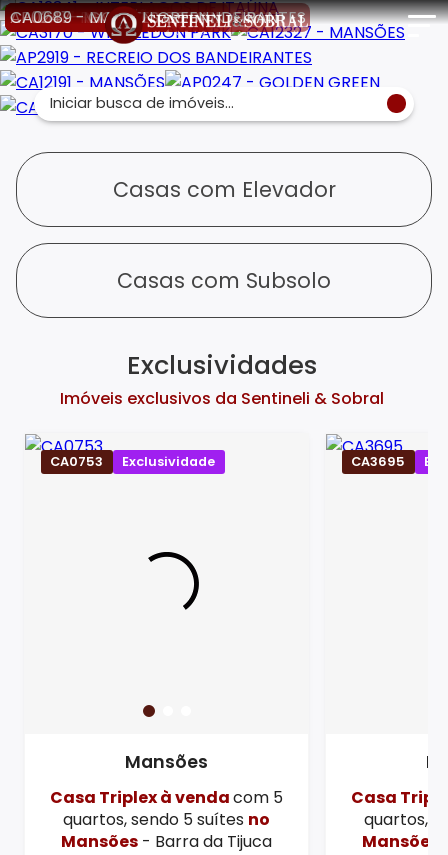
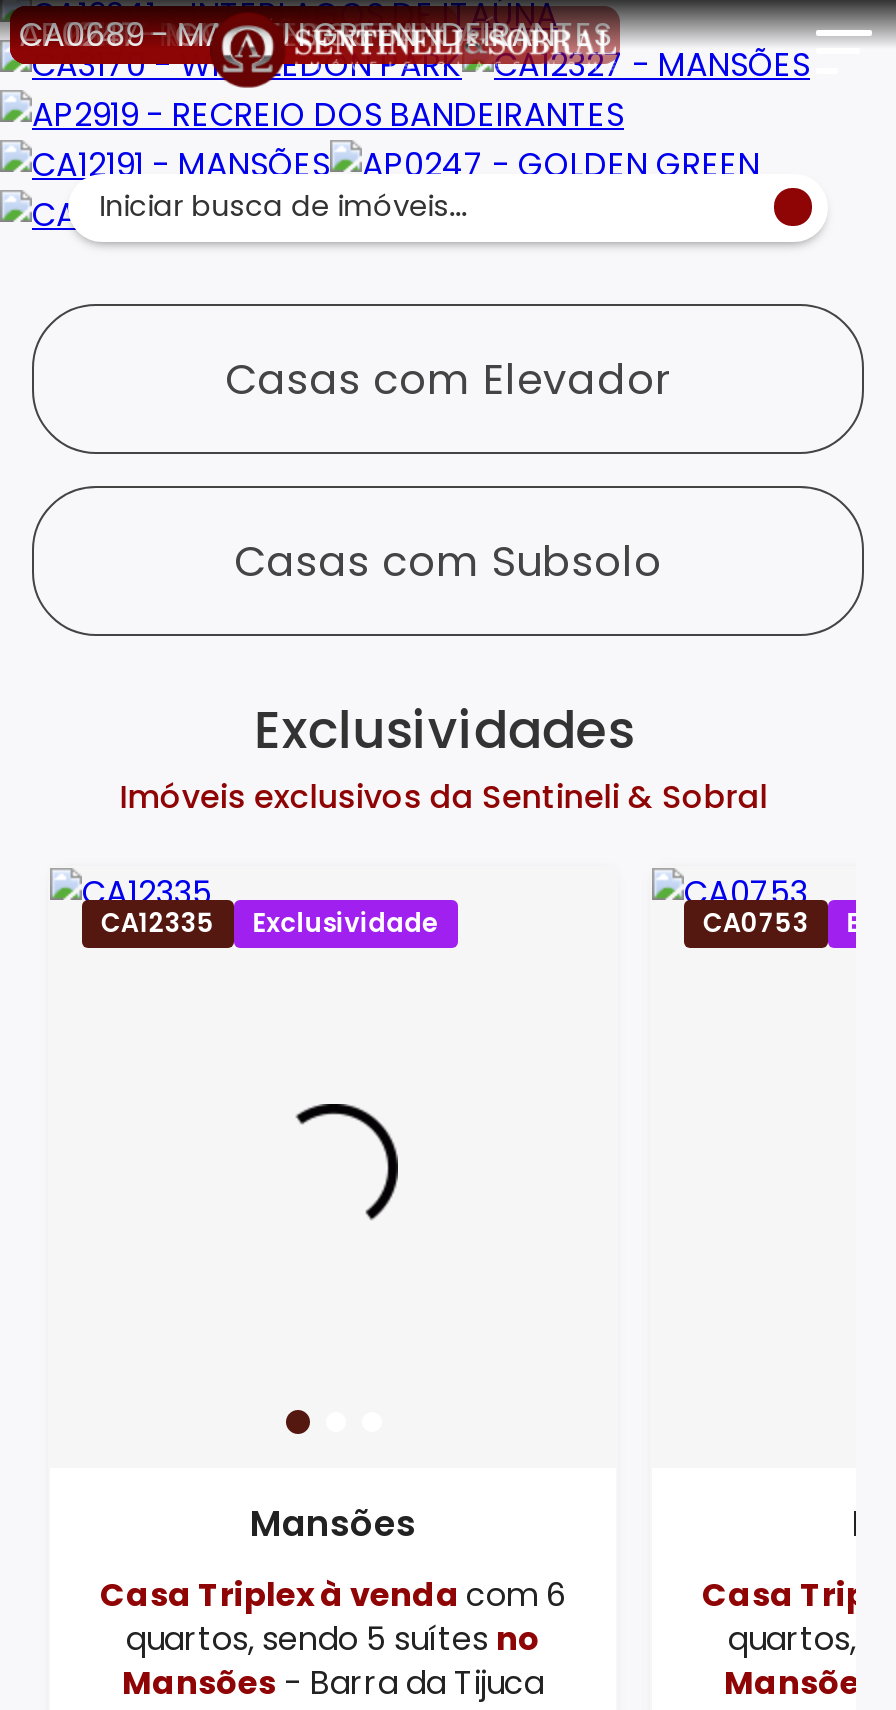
- CA0753 Exclusividade
+ CA12335 Exclusividade

- CA3695
+ CA0753

- Casa Triplex à venda com 5
+ Casa Triplex à venda com 6
